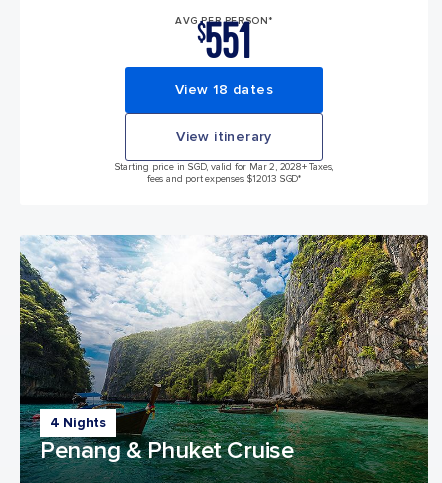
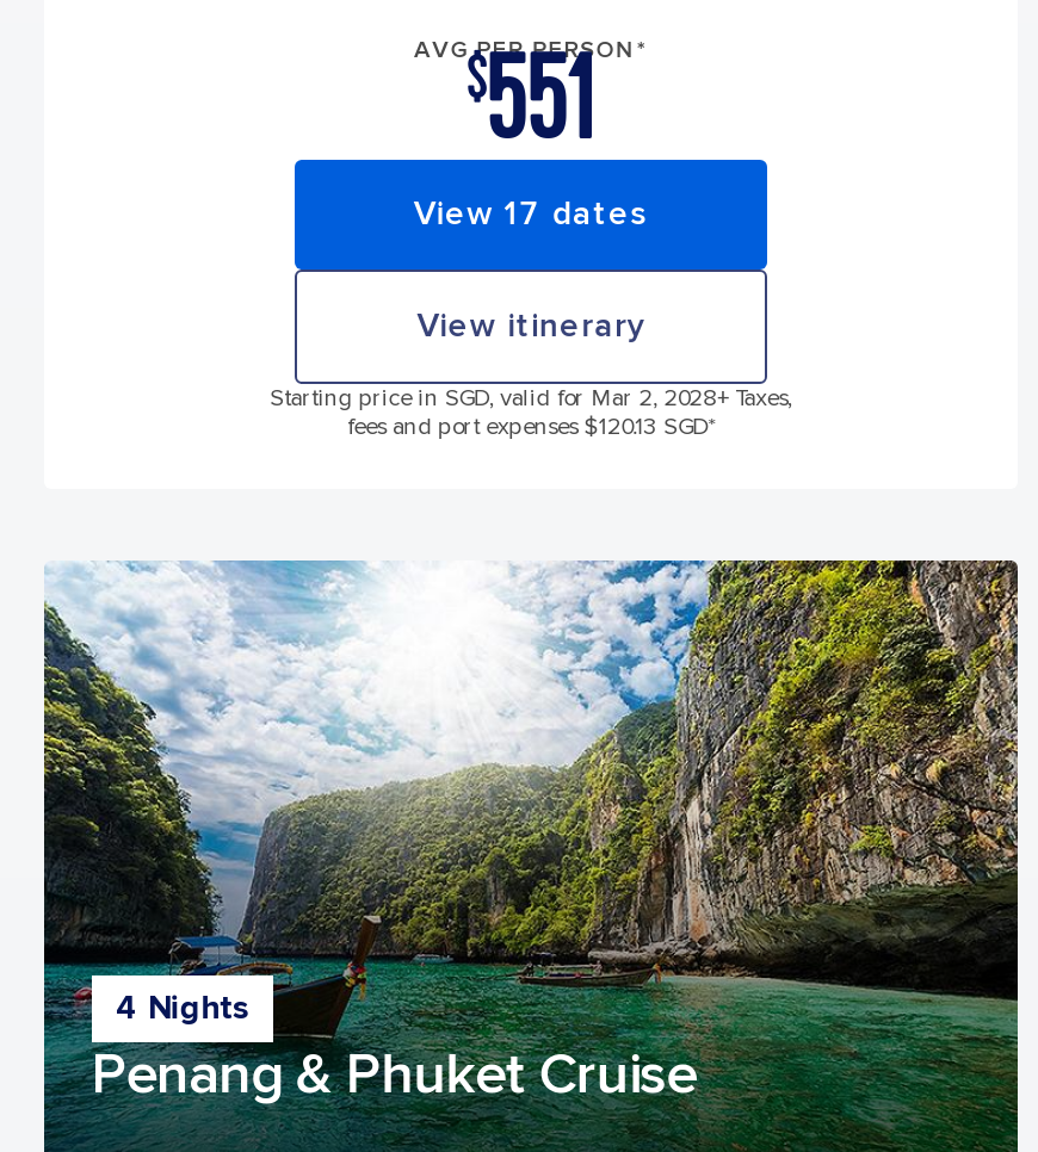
- View 18 dates
+ View 17 dates
